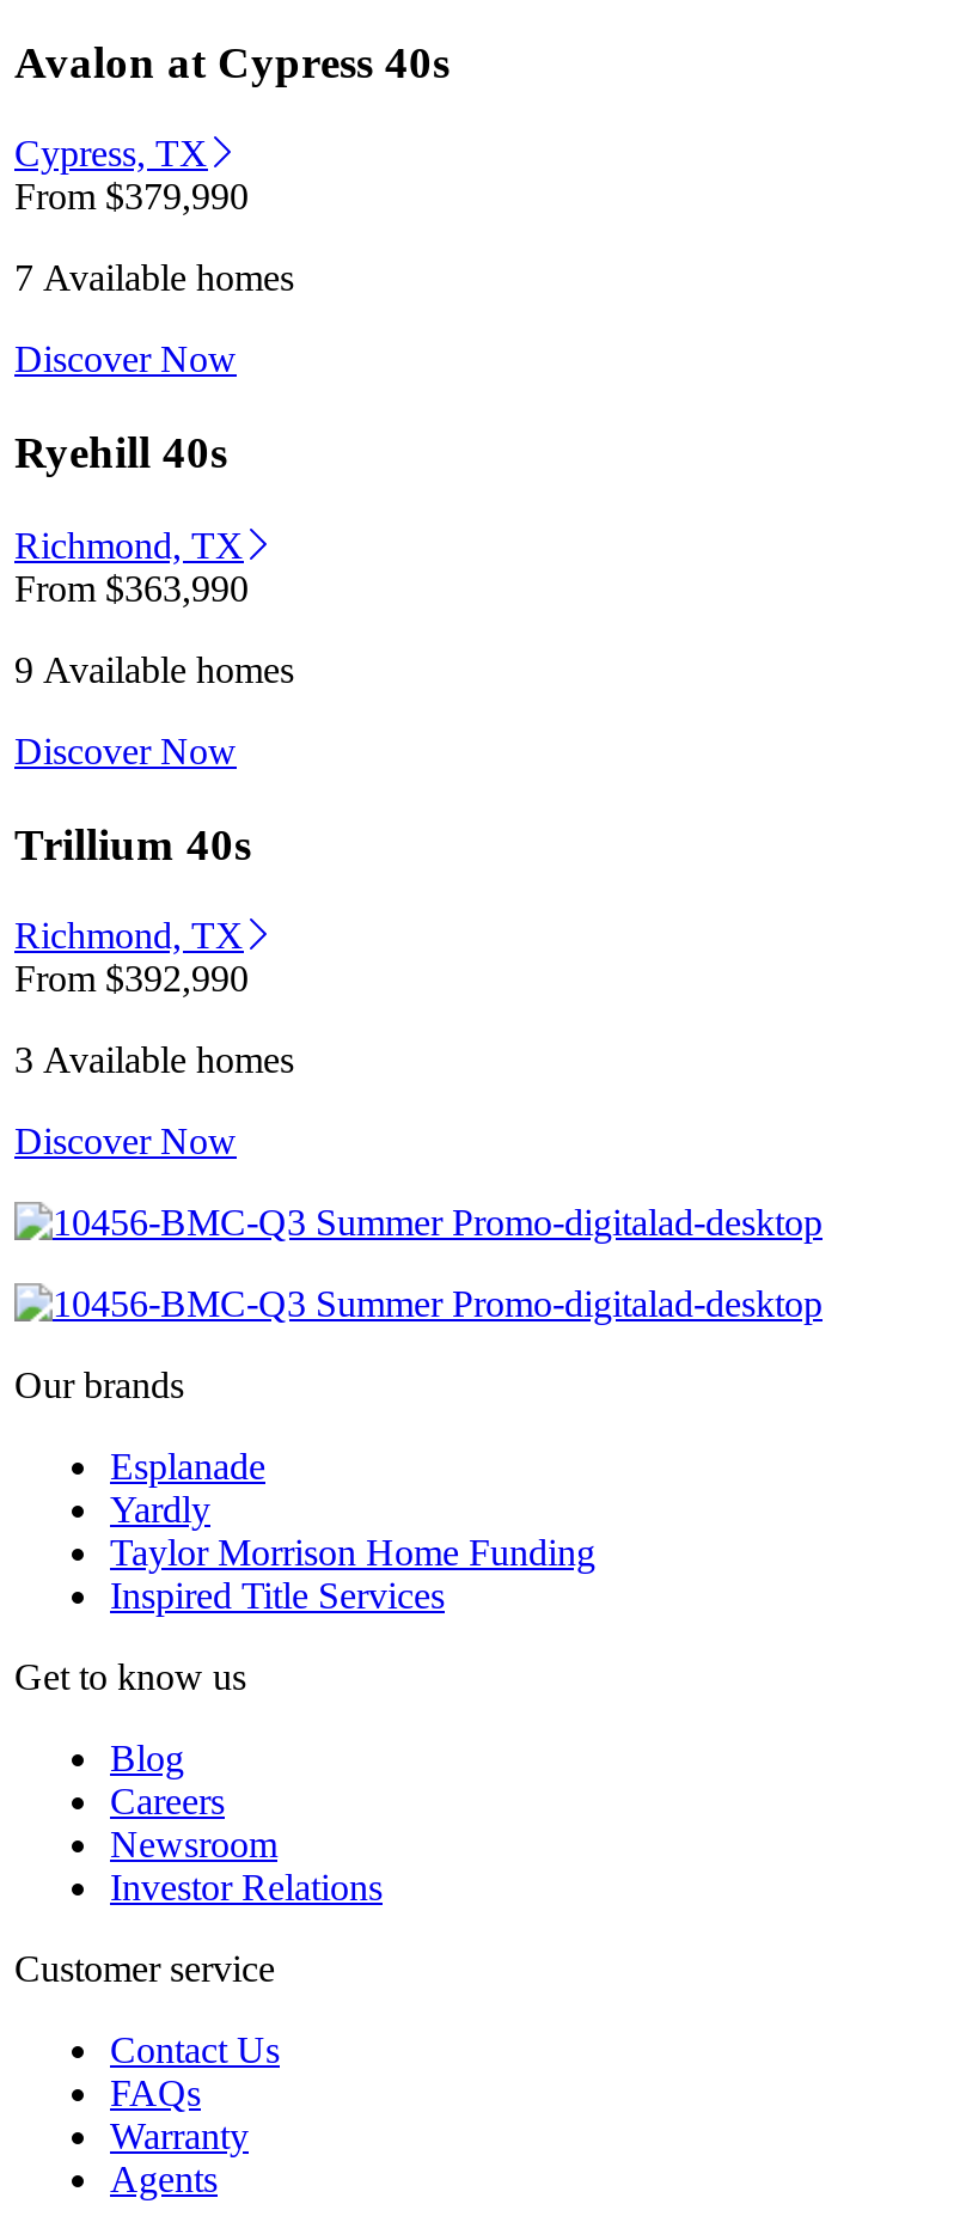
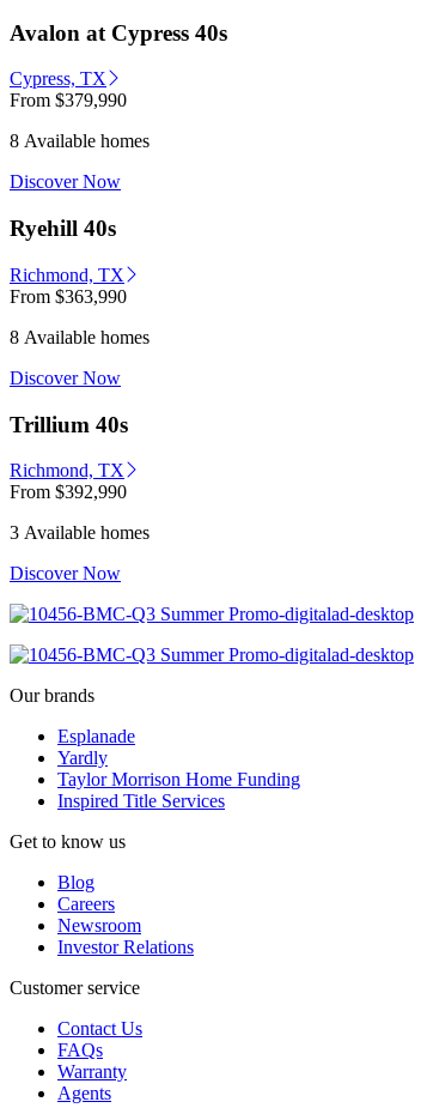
- 7 Available homes
+ 8 Available homes

- 9 Available homes
+ 8 Available homes
